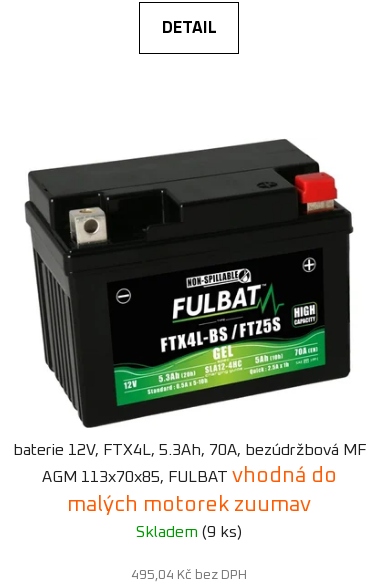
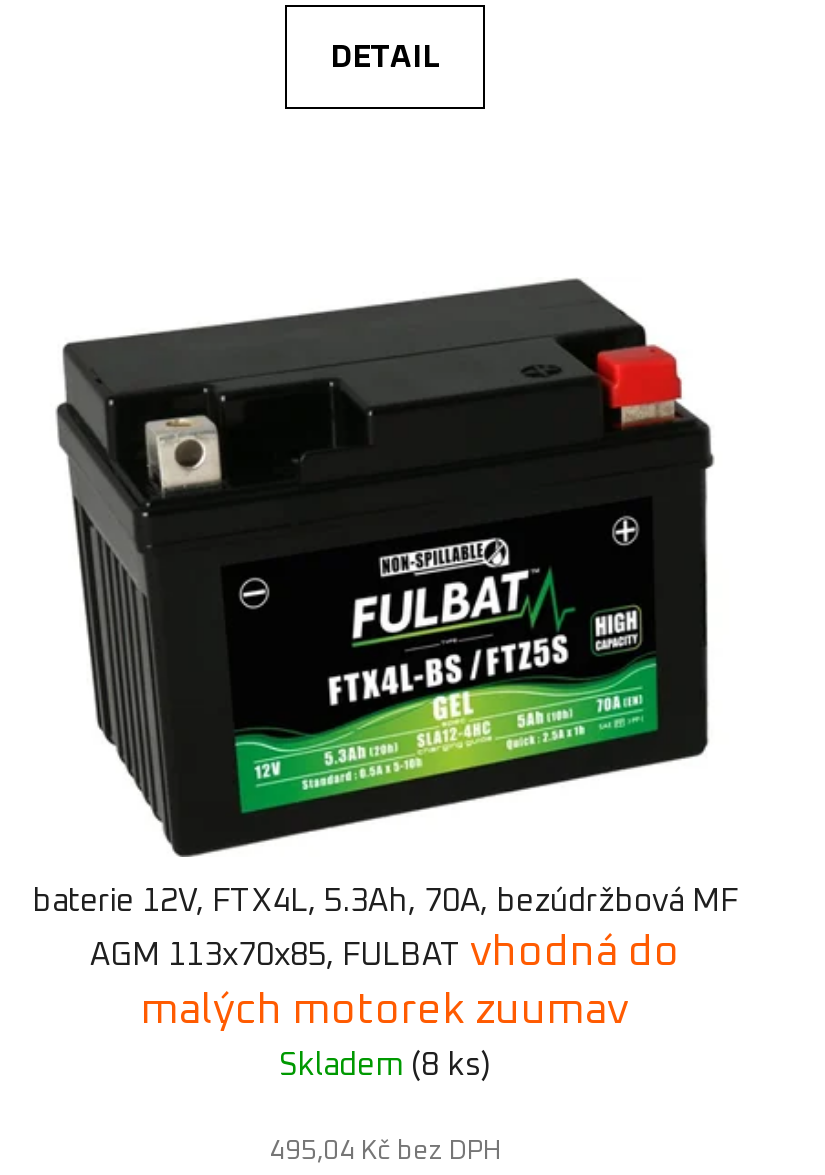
- Skladem (9 ks)
+ Skladem (8 ks)
